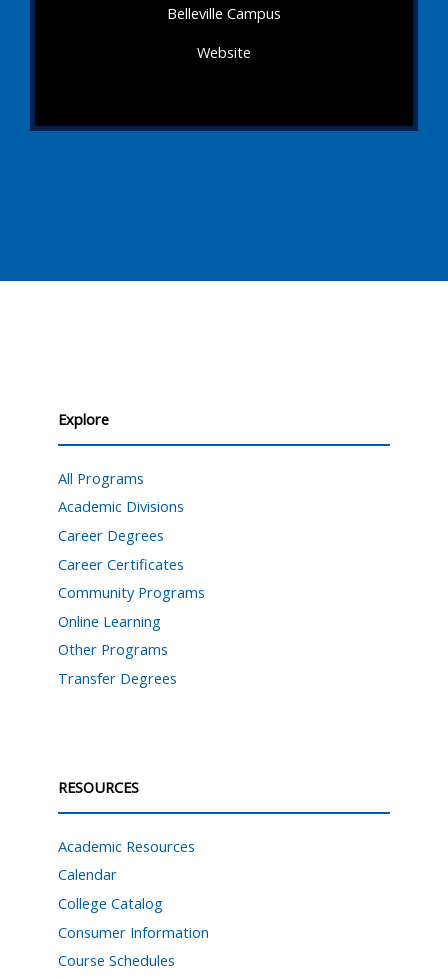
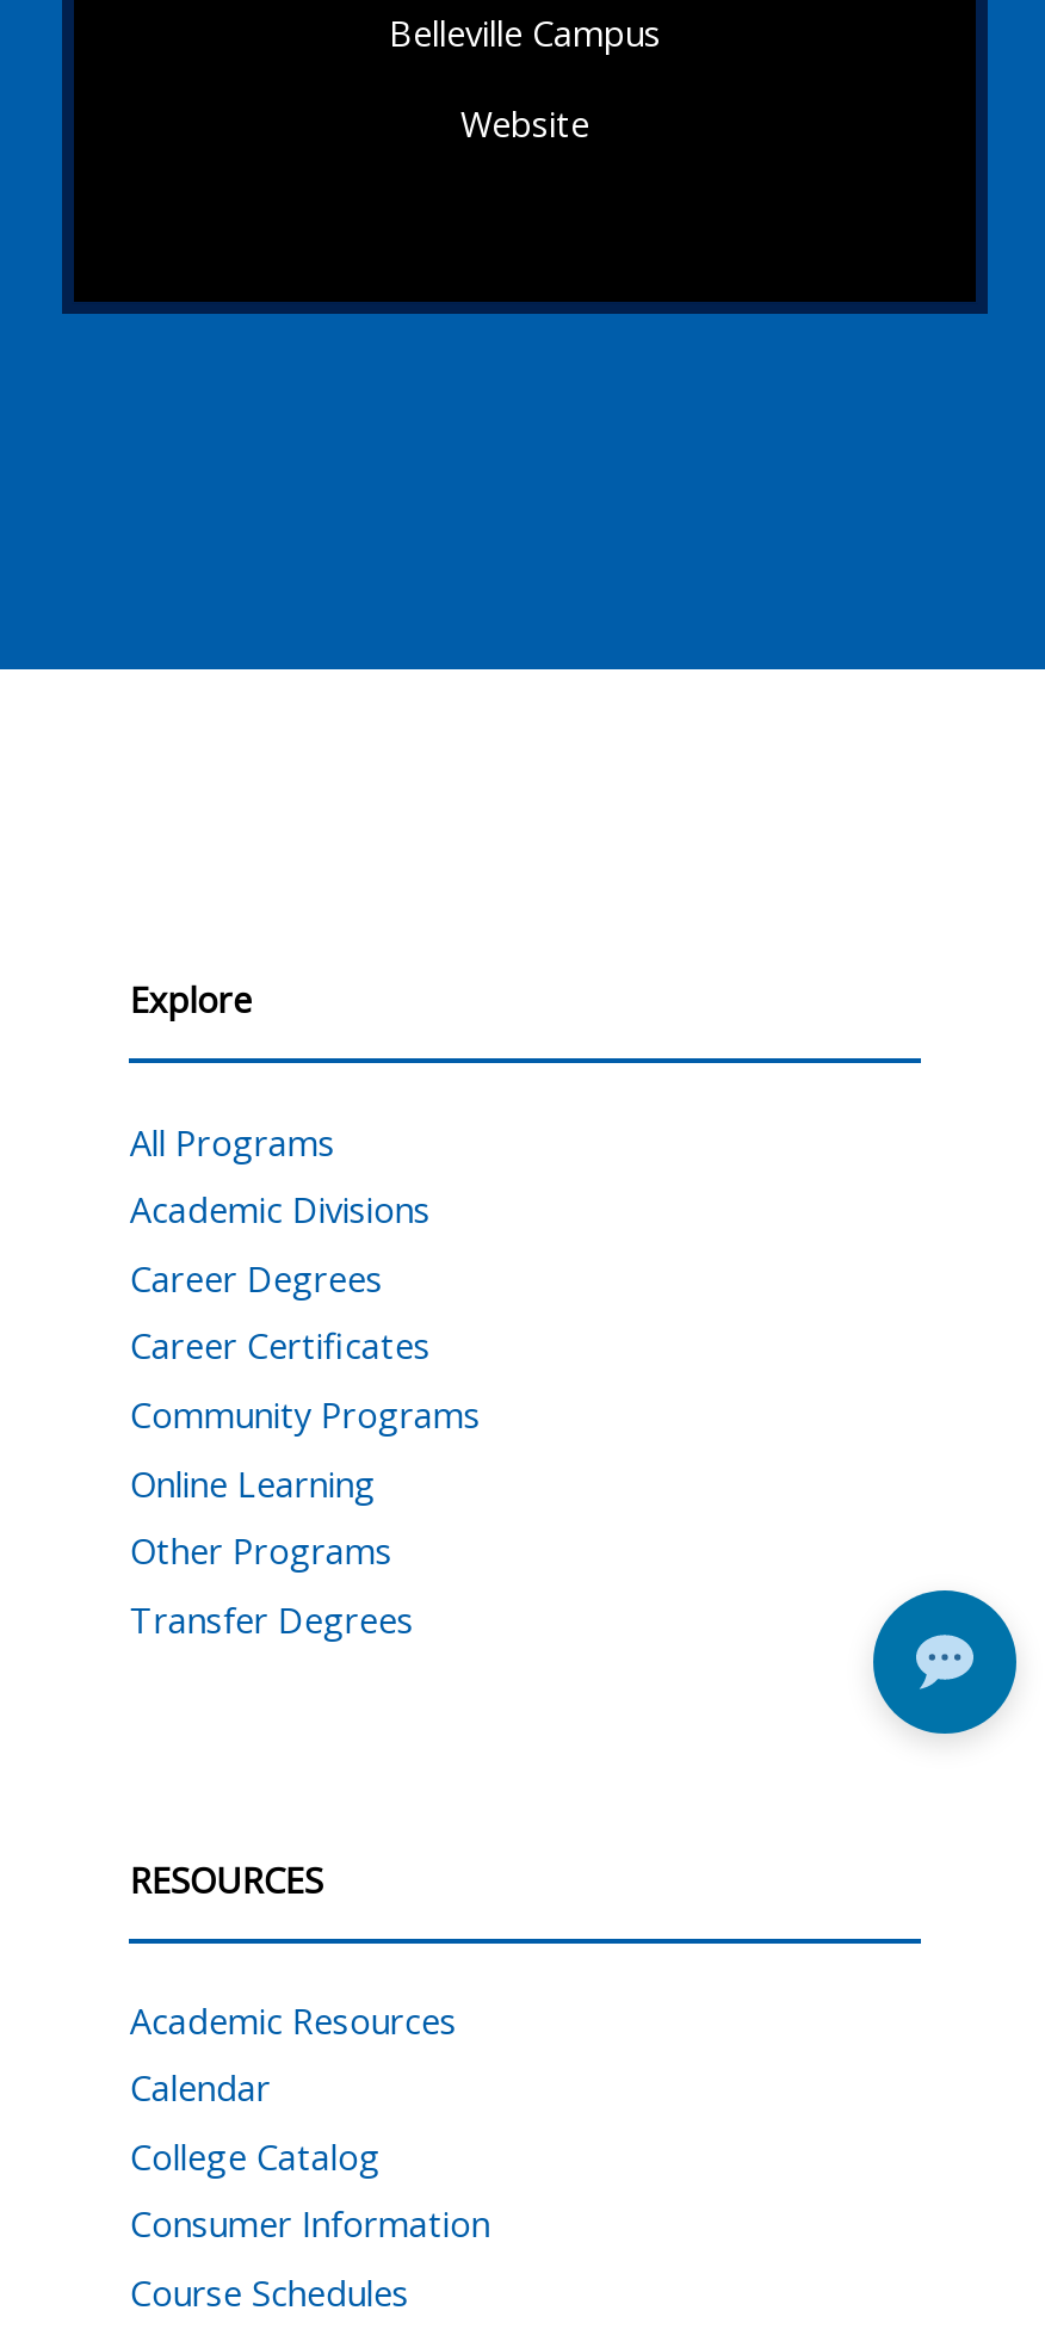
+ [image]
